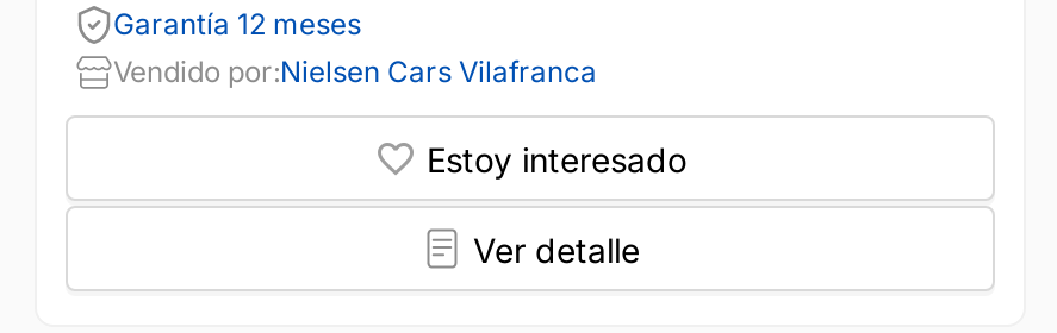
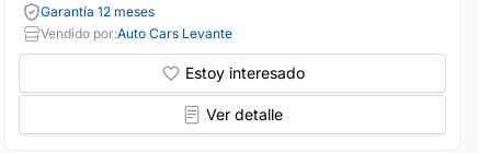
- Vendido por:Nielsen Cars Vilafranca
+ Vendido por:Auto Cars Levante
